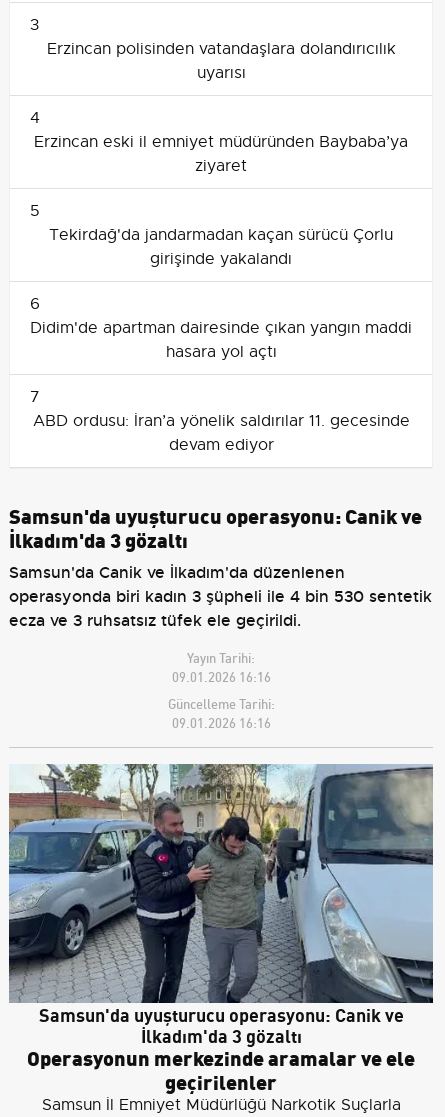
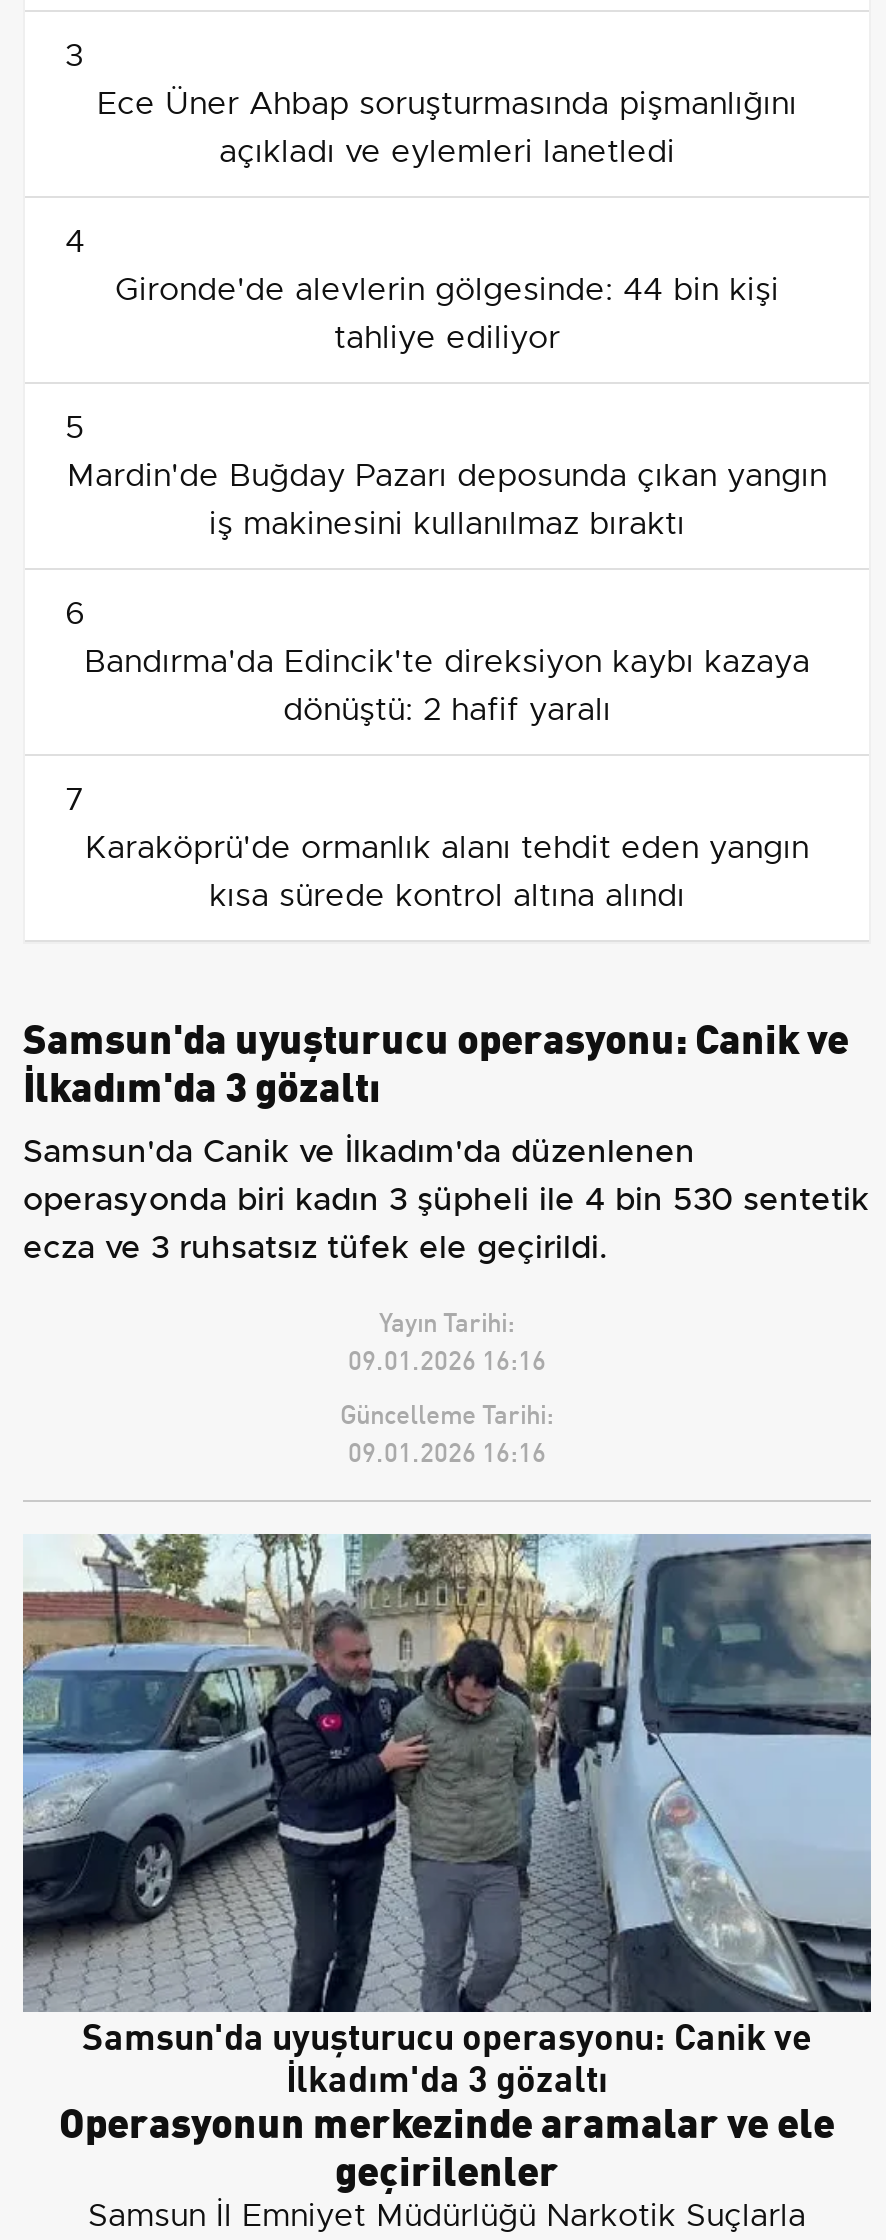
- Erzincan polisinden vatandaşlara dolandırıcılık
- uyarısı
+ Ece Üner Ahbap soruşturmasında pişmanlığını
+ açıkladı ve eylemleri lanetledi

- Erzincan eski il emniyet müdüründen Baybaba’ya
- ziyaret
+ Gironde'de alevlerin gölgesinde: 44 bin kişi
+ tahliye ediliyor

- Tekirdağ'da jandarmadan kaçan sürücü Çorlu
- girişinde yakalandı
+ Mardin'de Buğday Pazarı deposunda çıkan yangın
+ iş makinesini kullanılmaz bıraktı

- Didim'de apartman dairesinde çıkan yangın maddi
- hasara yol açtı
+ Bandırma'da Edincik'te direksiyon kaybı kazaya
+ dönüştü: 2 hafif yaralı

- ABD ordusu: İran’a yönelik saldırılar 11. gecesinde
- devam ediyor
+ Karaköprü'de ormanlık alanı tehdit eden yangın
+ kısa sürede kontrol altına alındı
